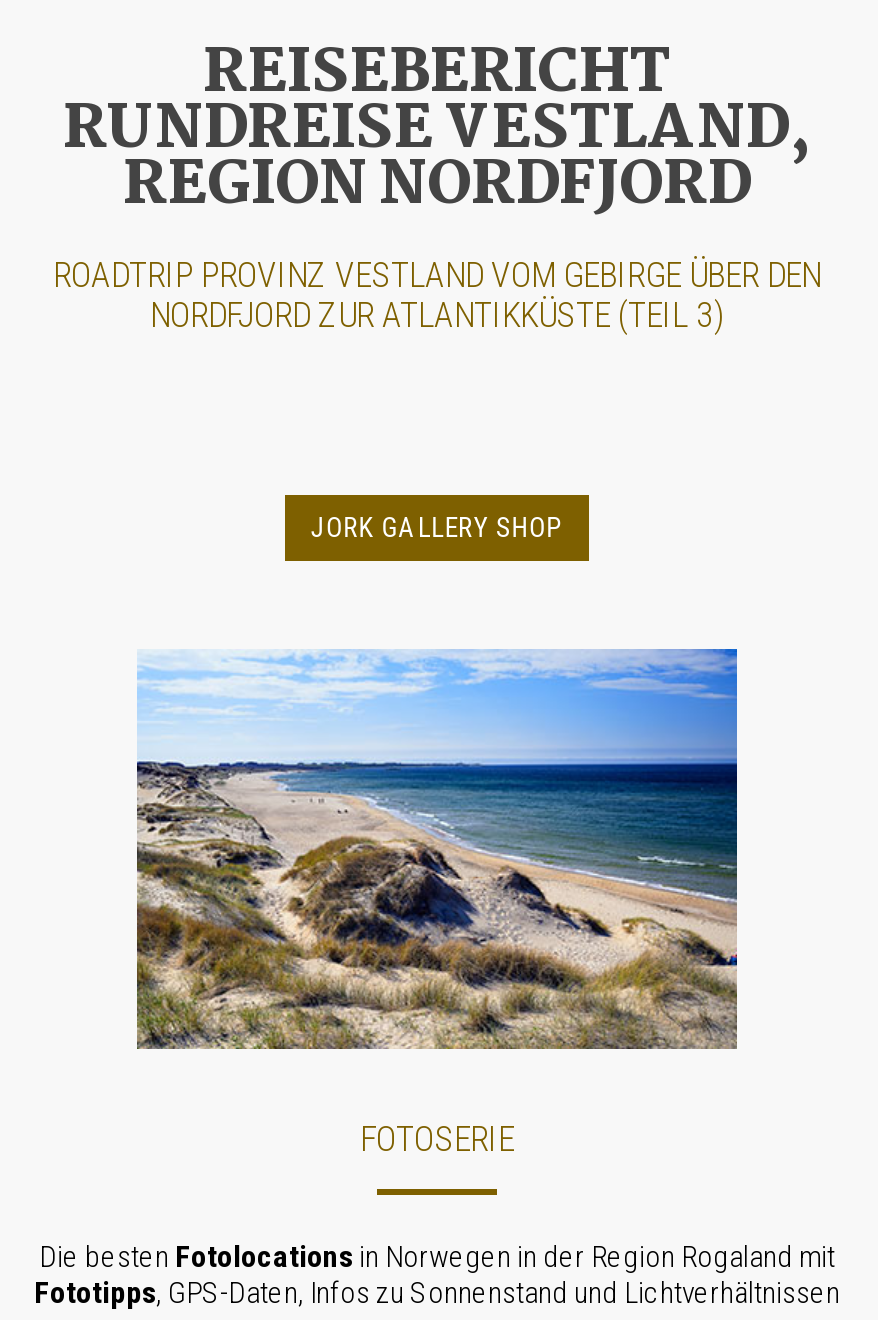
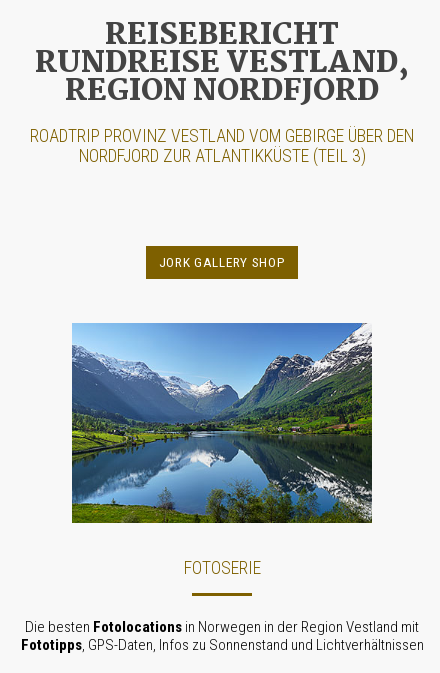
- [image]
+ [image]

- Die besten Fotolocations in Norwegen in der Region Rogaland mit
+ Die besten Fotolocations in Norwegen in der Region Vestland mit
